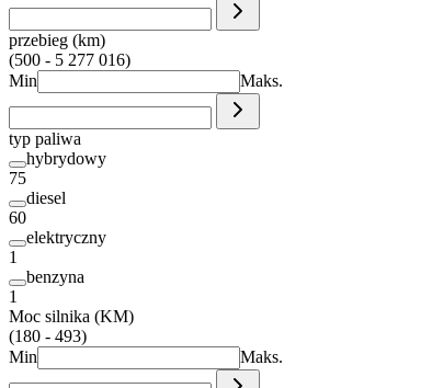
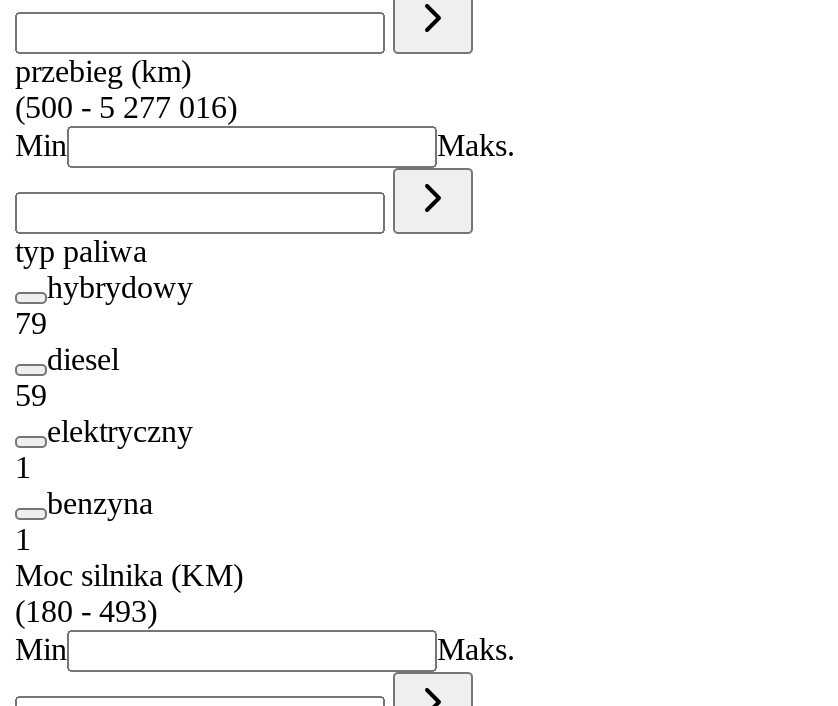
- 75
+ 79

- 60
+ 59
